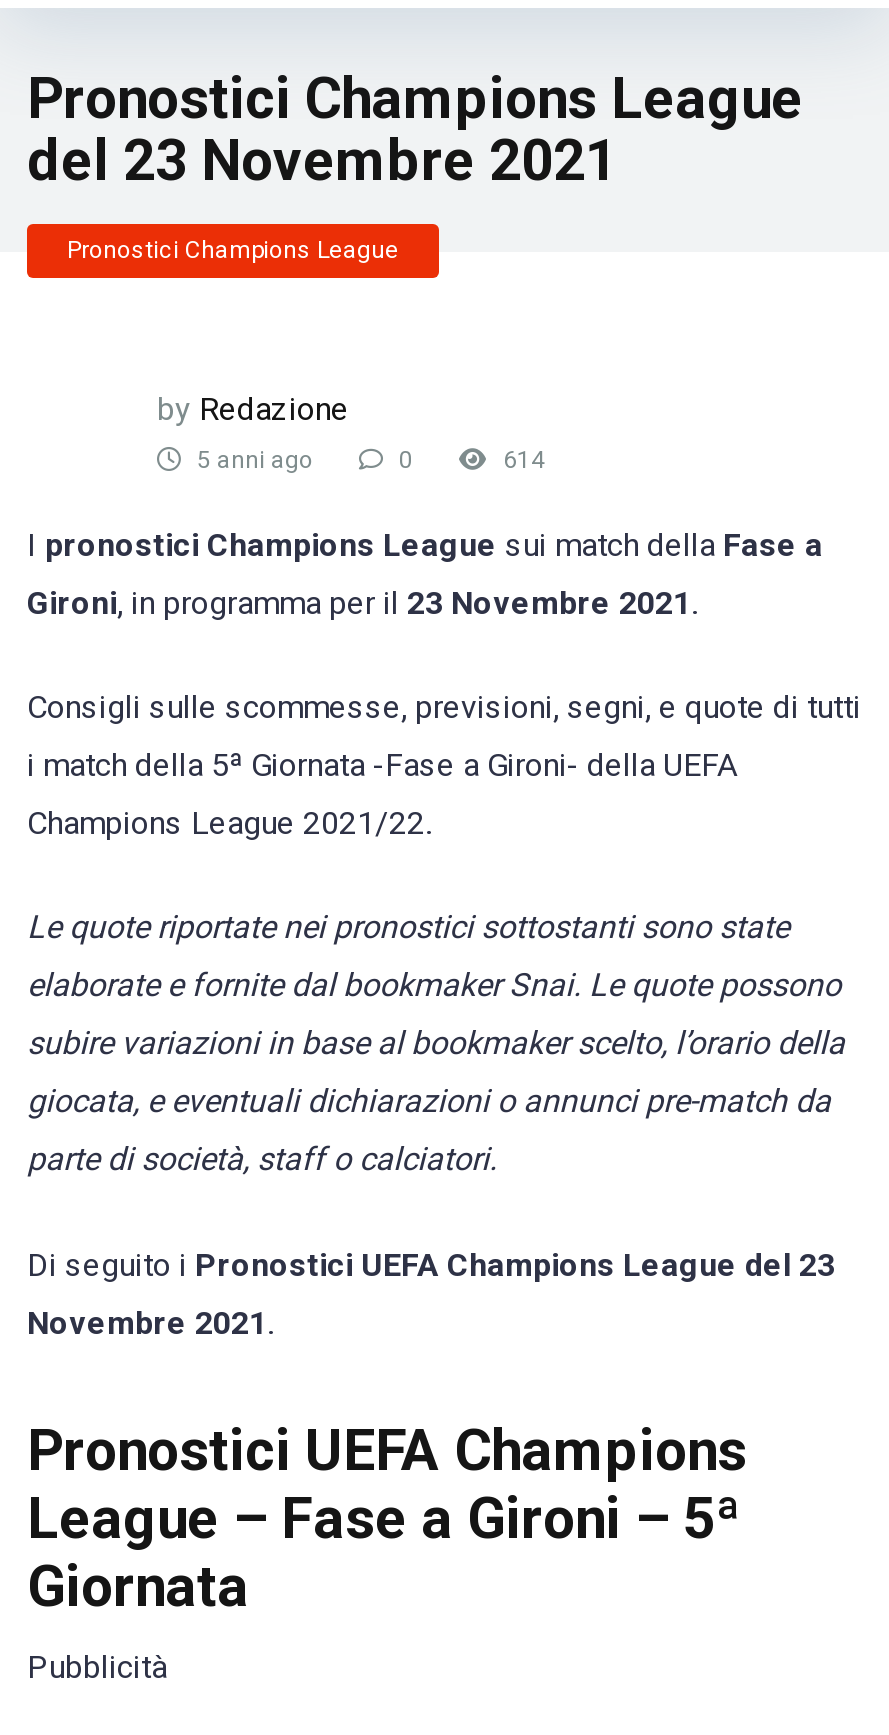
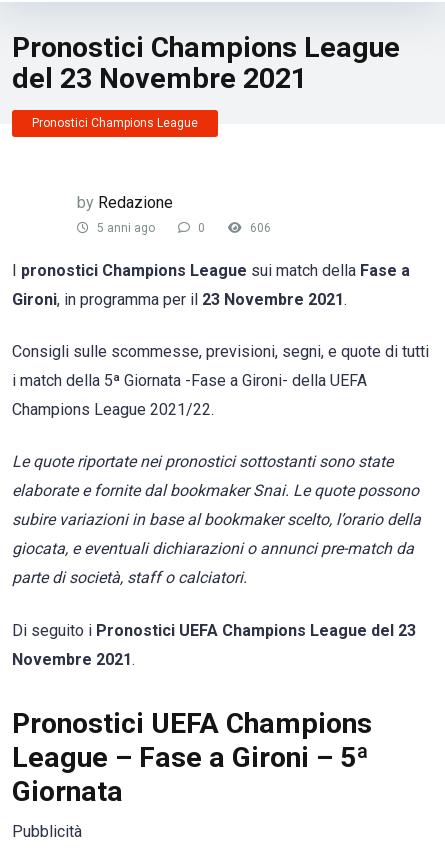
- 614
+ 606
